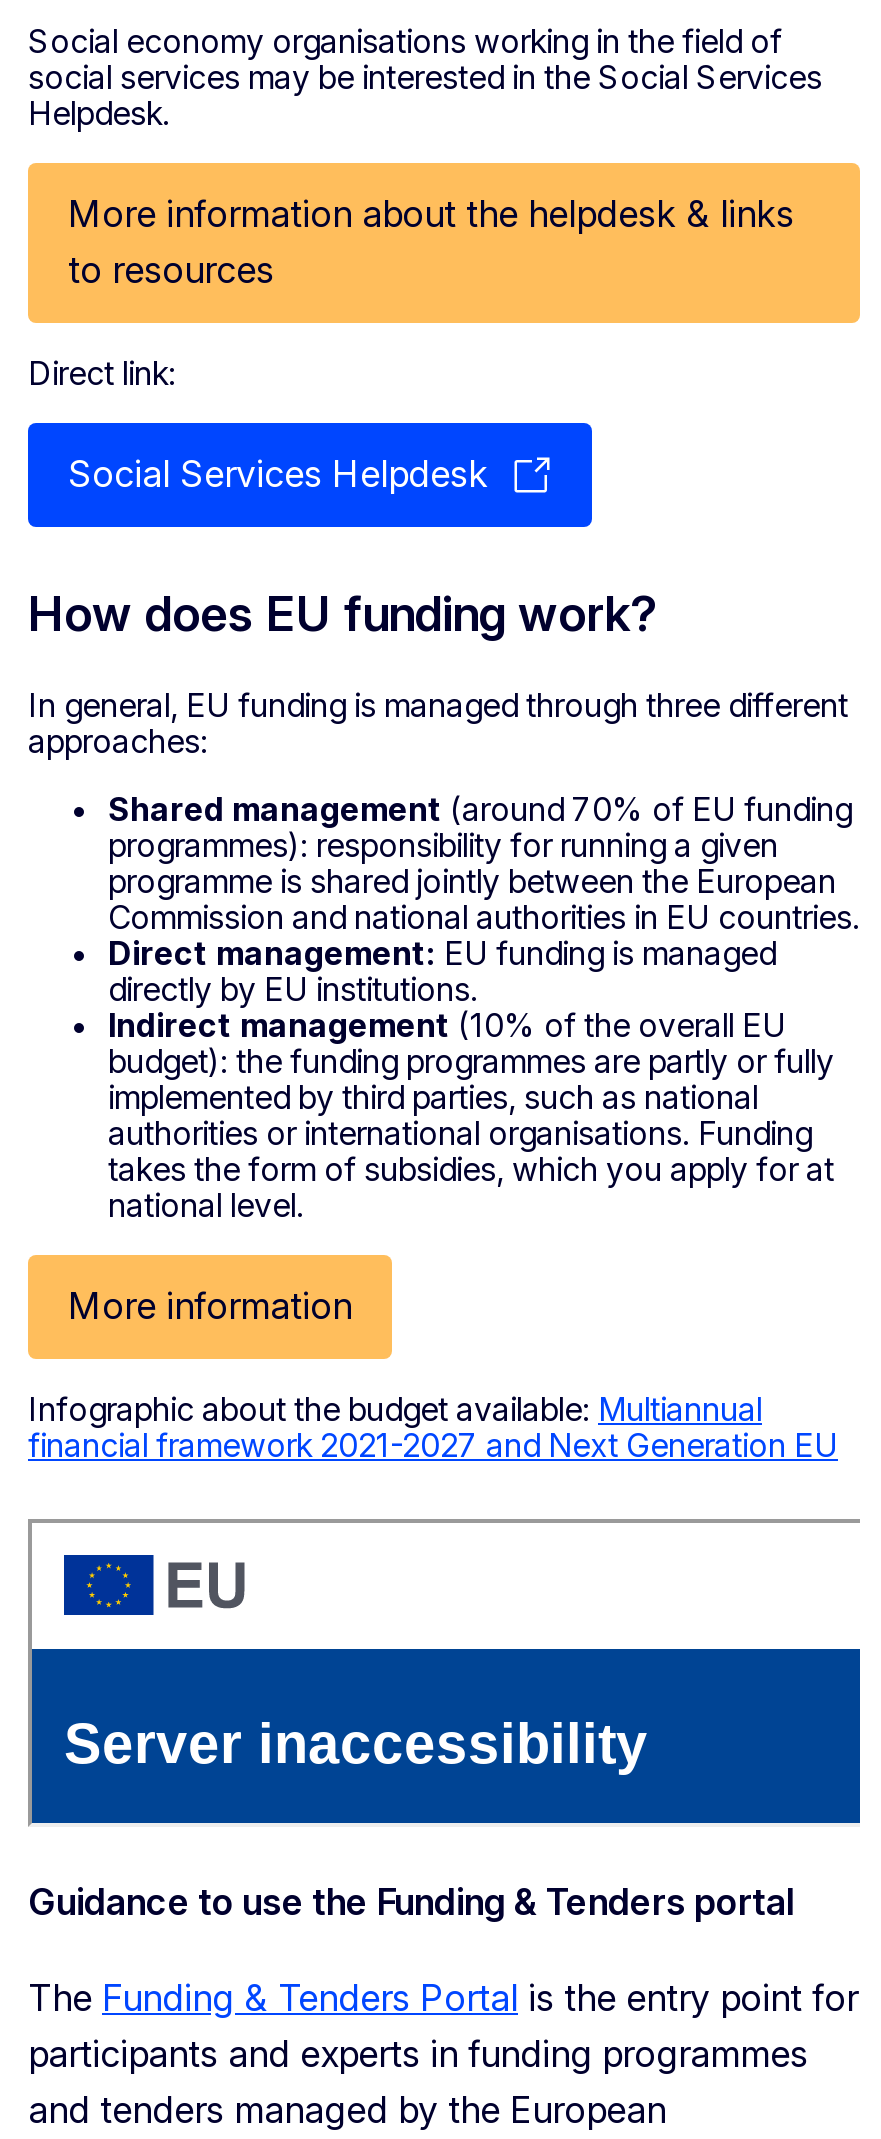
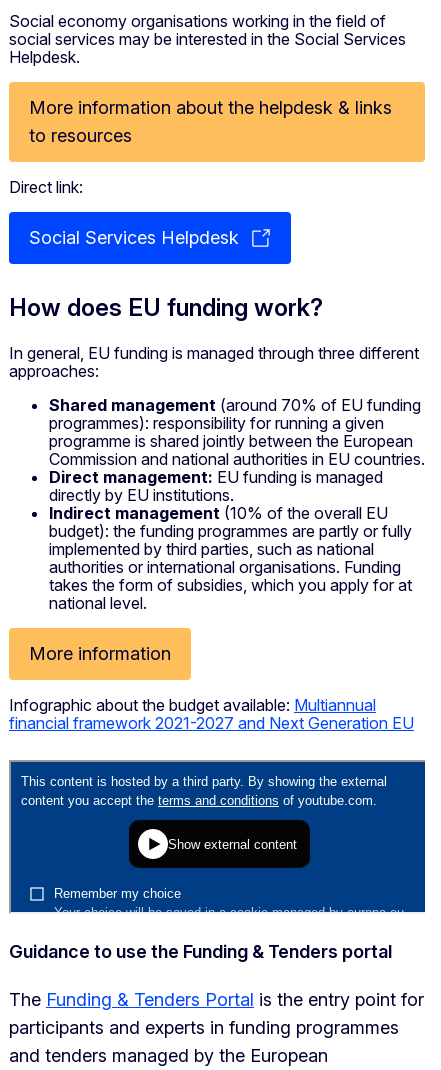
- [image]
+ [image]
